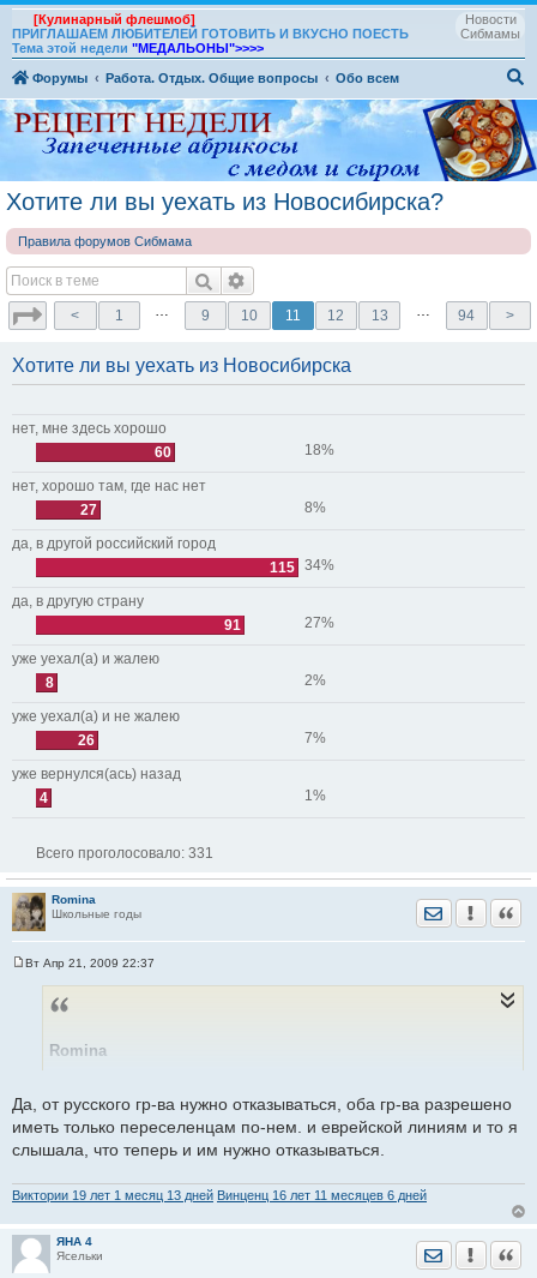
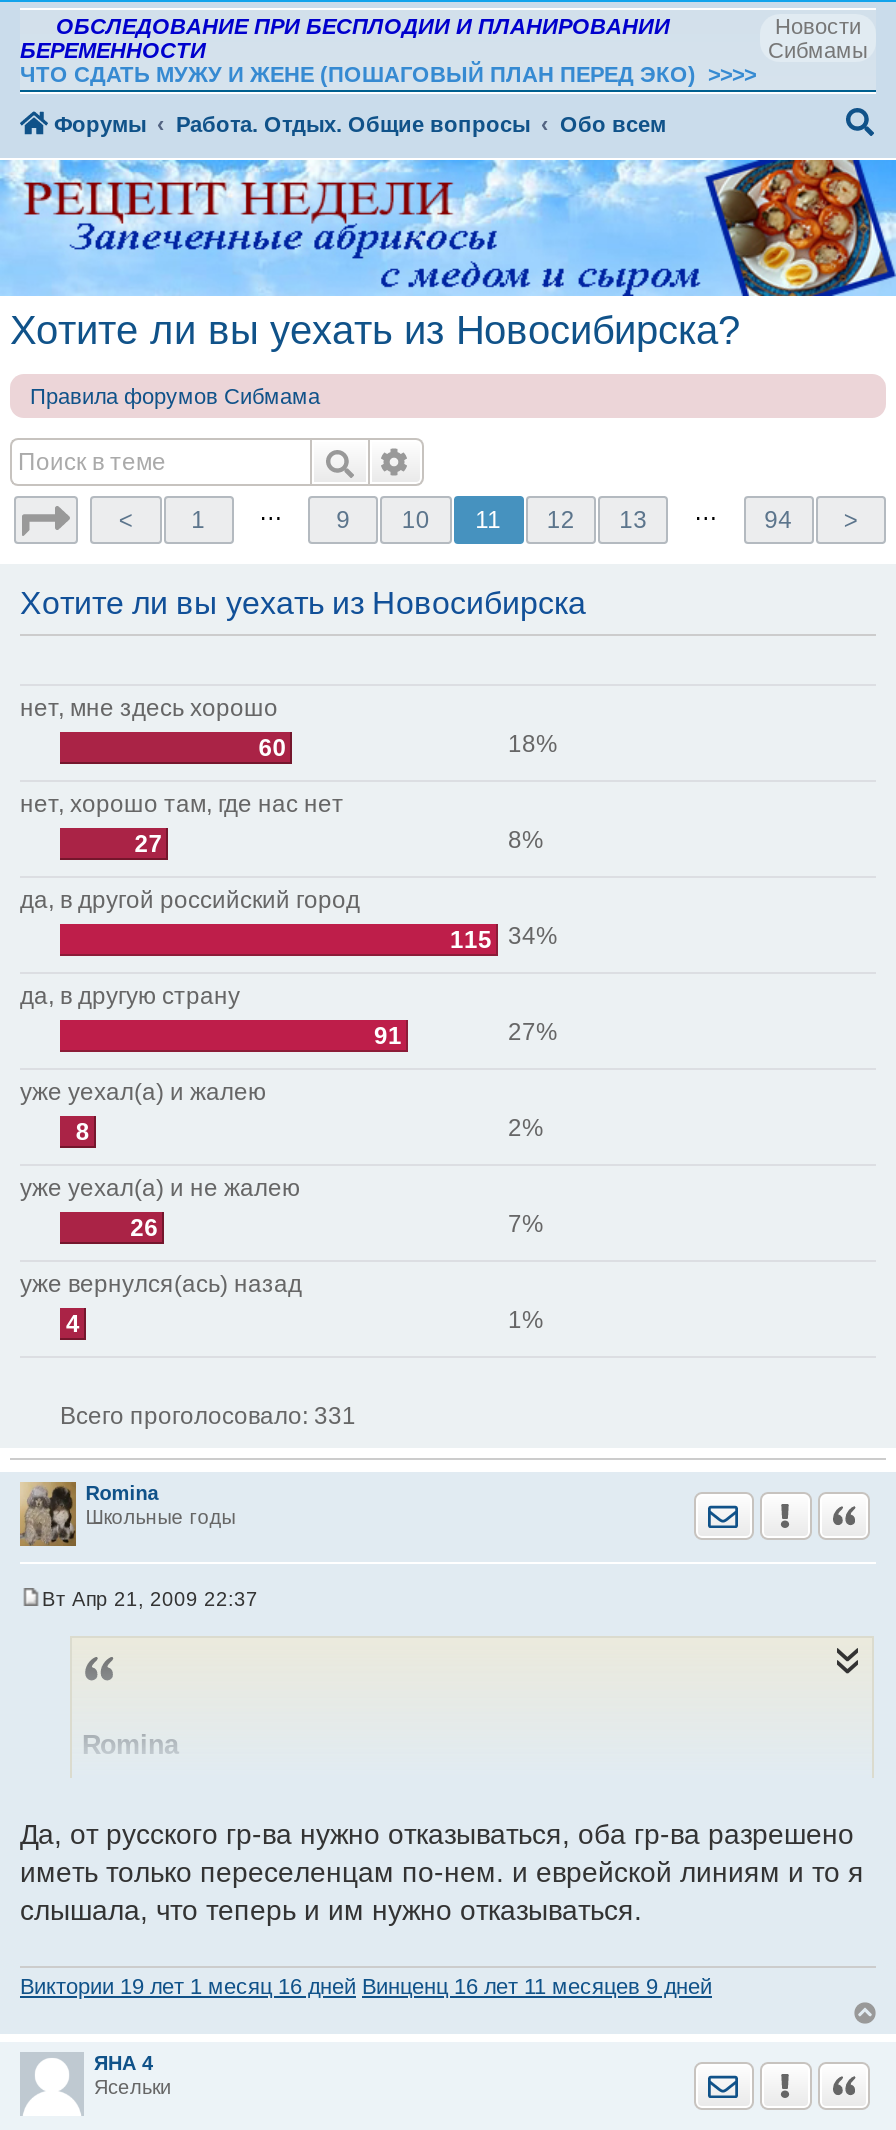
- [Кулинарный флешмоб]
- ПРИГЛАШАЕМ ЛЮБИТЕЛЕЙ ГОТОВИТЬ И ВКУСНО ПОЕСТЬ
- Тема этой недели "МЕДАЛЬОНЫ">>>>
+ ОБСЛЕДОВАНИЕ ПРИ БЕСПЛОДИИ И ПЛАНИРОВАНИИ
+ БЕРЕМЕННОСТИ
+ ЧТО СДАТЬ МУЖУ И ЖЕНЕ (ПОШАГОВЫЙ ПЛАН ПЕРЕД ЭКО) >>>>

- Виктории 19 лет 1 месяц 13 дней Винценц 16 лет 11 месяцев 6 дней
+ Виктории 19 лет 1 месяц 16 дней Винценц 16 лет 11 месяцев 9 дней
